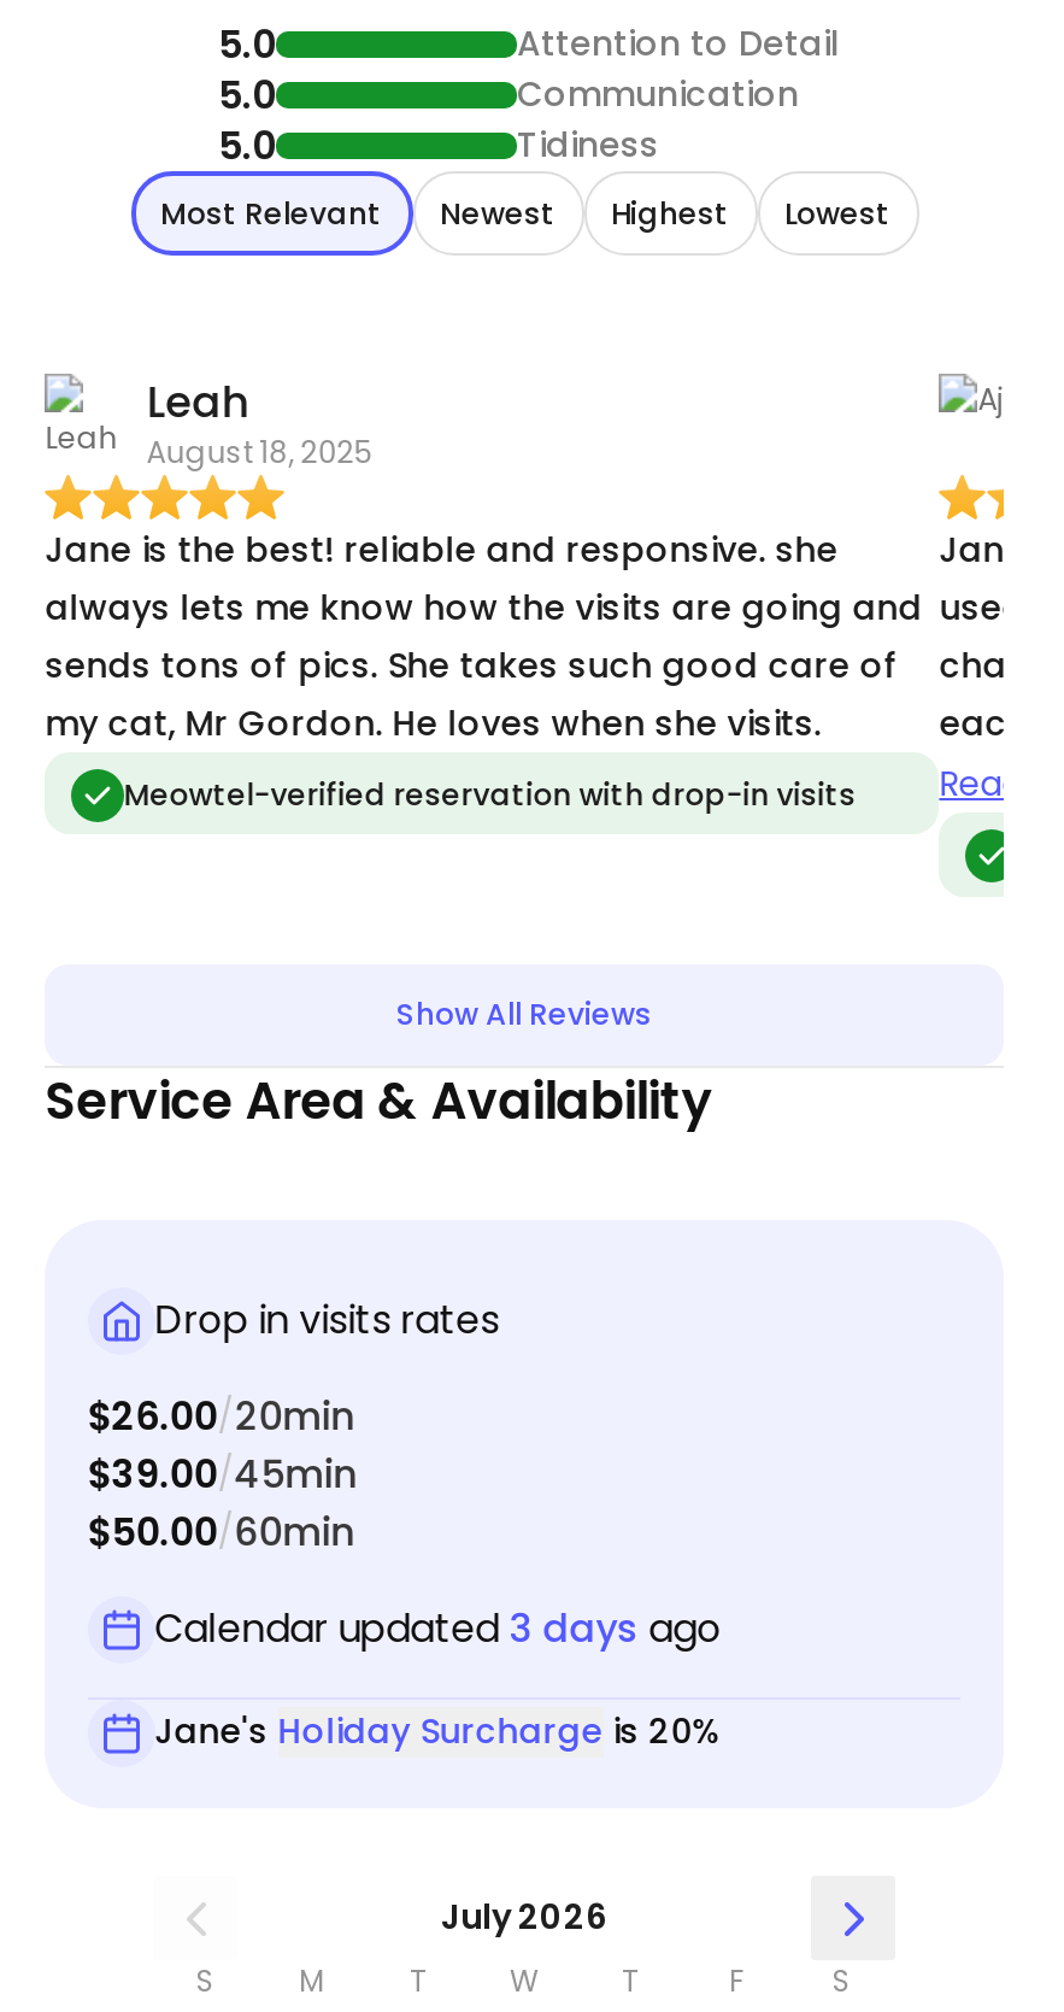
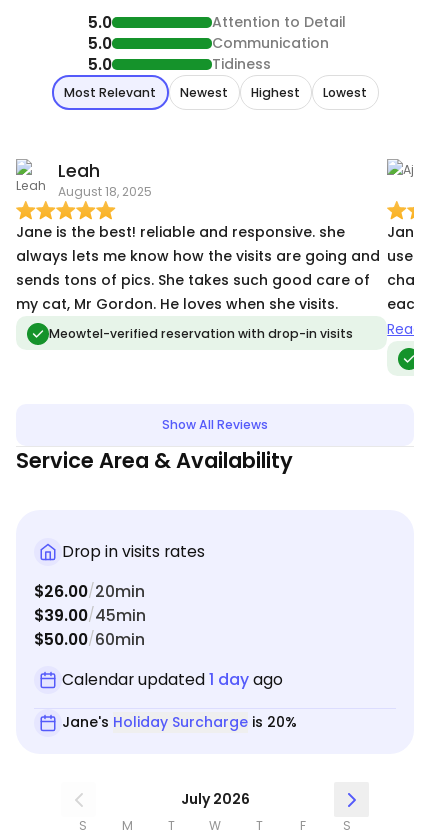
- Calendar updated 3 days ago
+ Calendar updated 1 day ago
